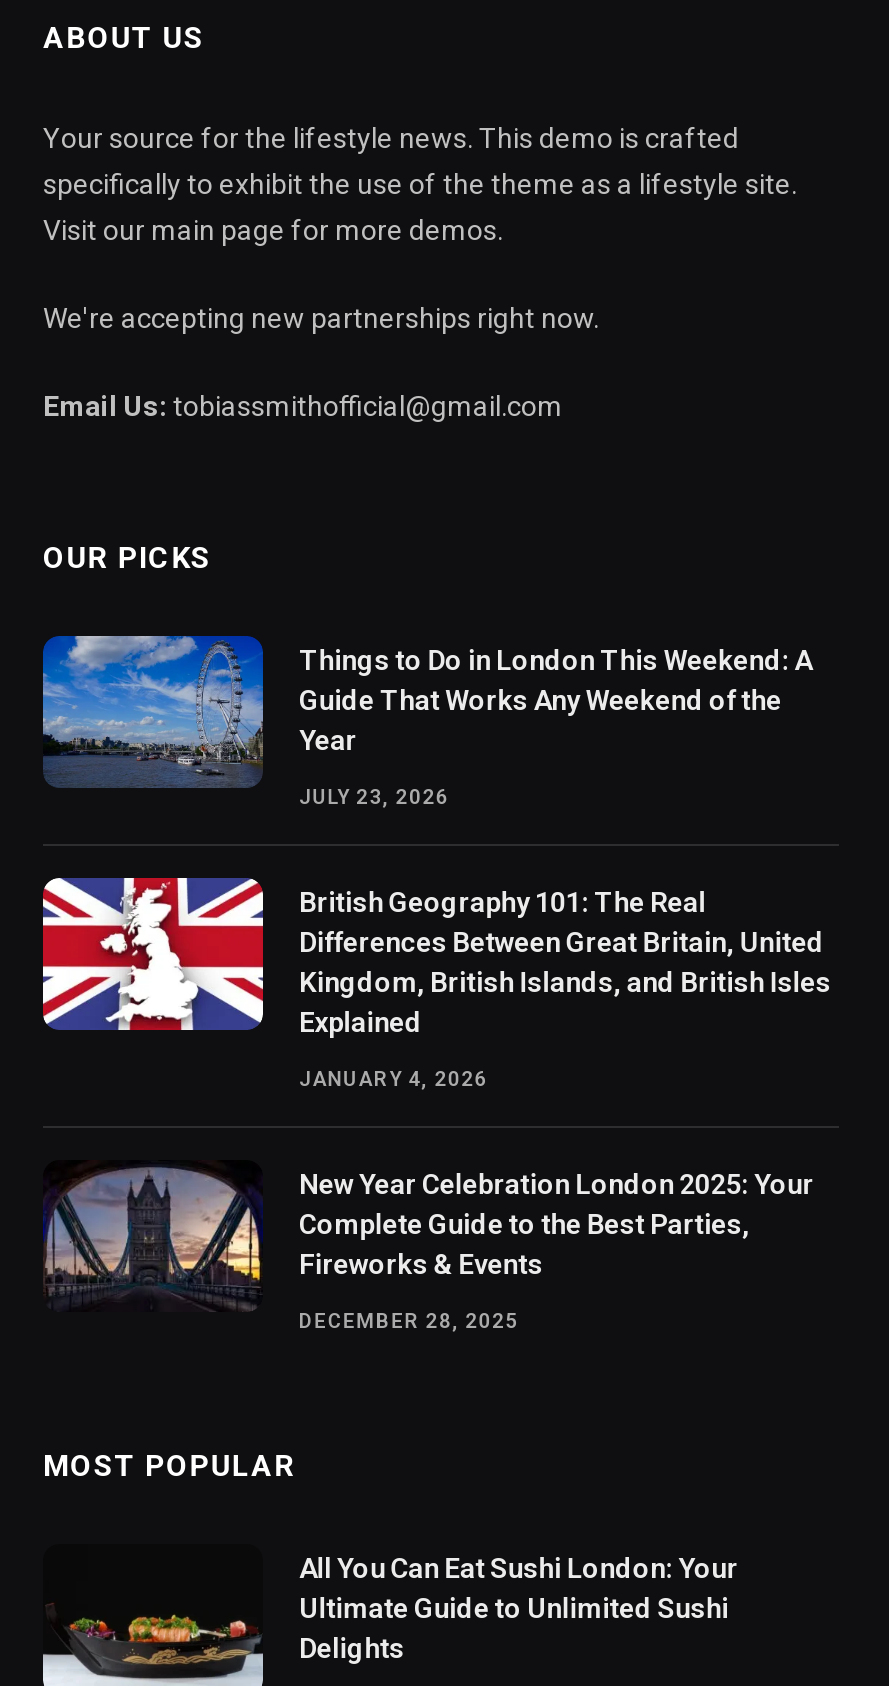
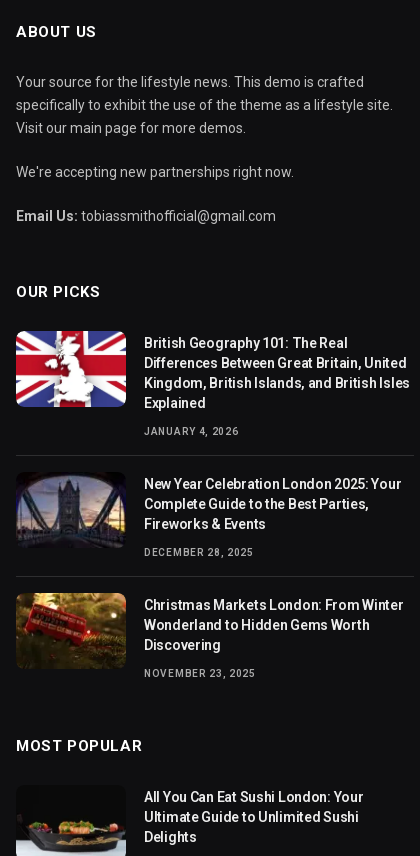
- [image]
- Things to Do in London This Weekend: A
- Guide That Works Any Weekend of the
- Year
- JULY 23, 2026

moved up: [image] | British Geography 101: The Real | Differences Between Great Britain, United | ... | Fireworks & Events | DECEMBER 28, 2025

+ [image]
+ Christmas Markets London: From Winter
+ Wonderland to Hidden Gems Worth
+ Discovering
+ NOVEMBER 23, 2025
